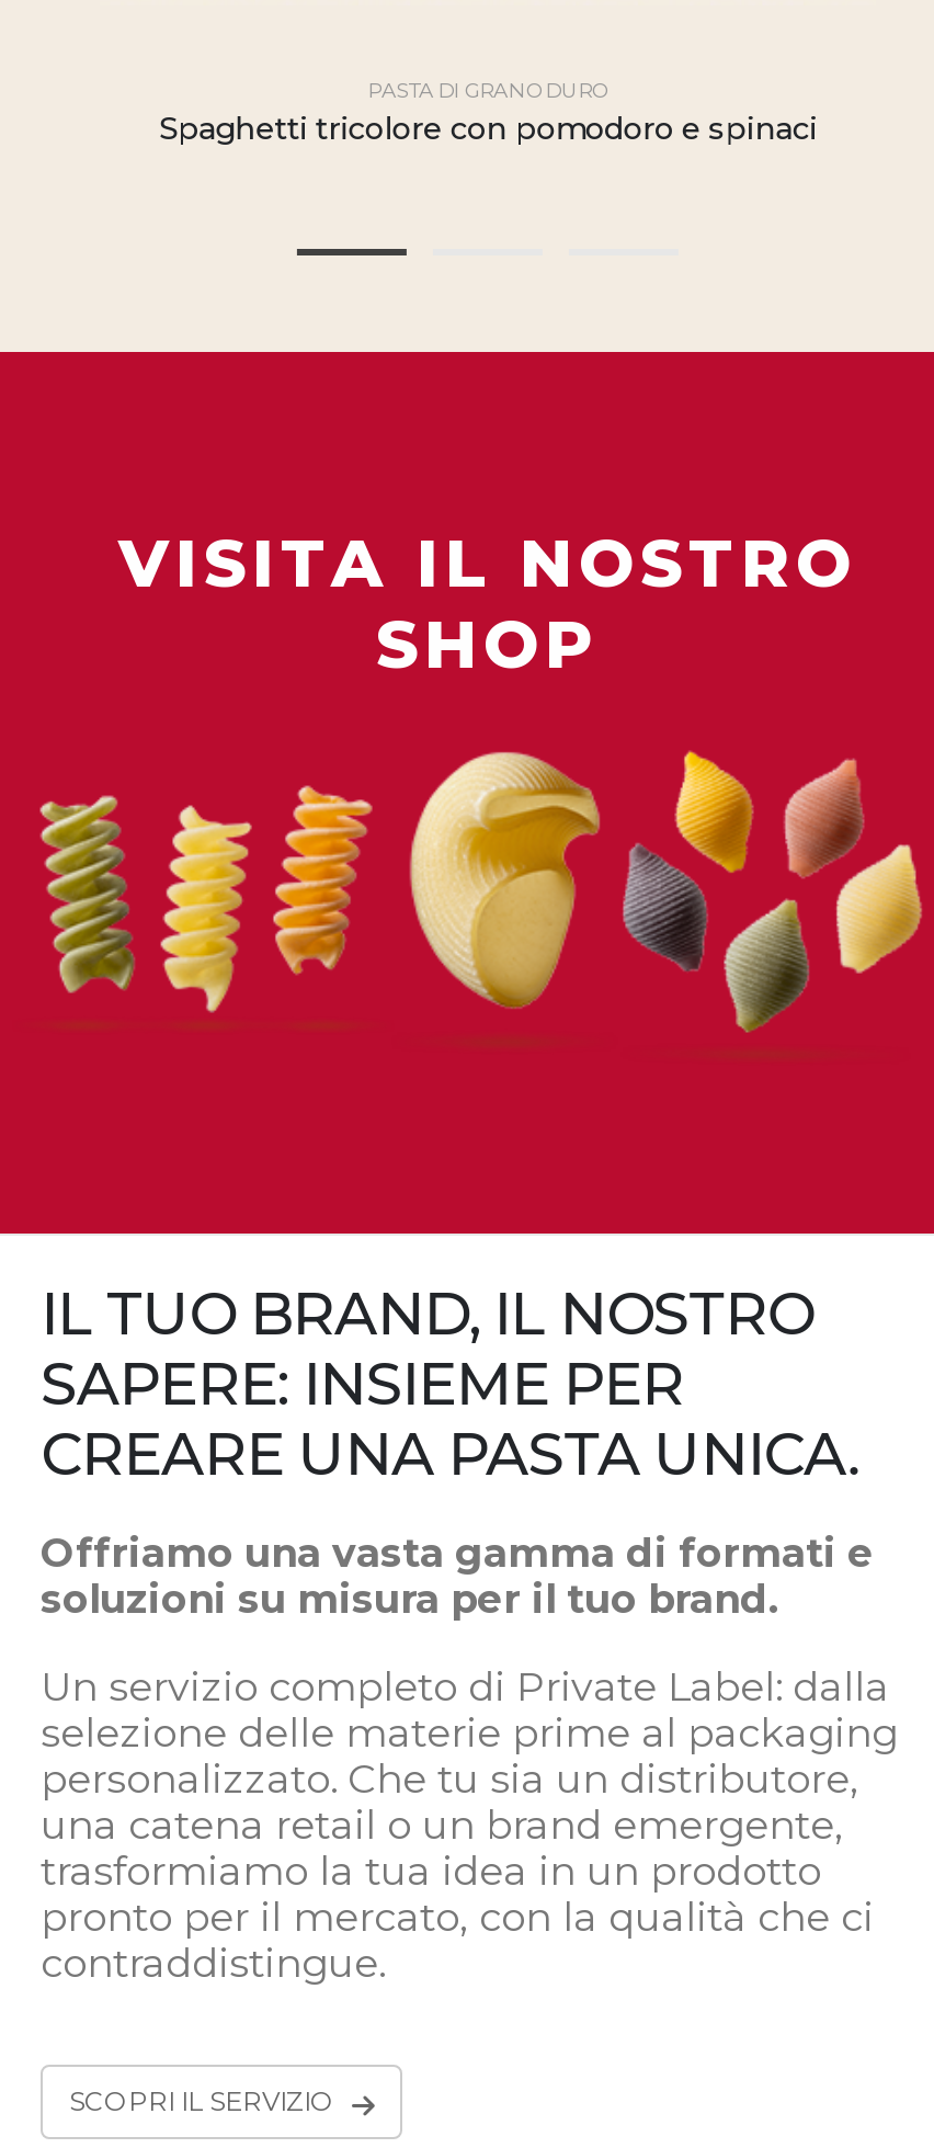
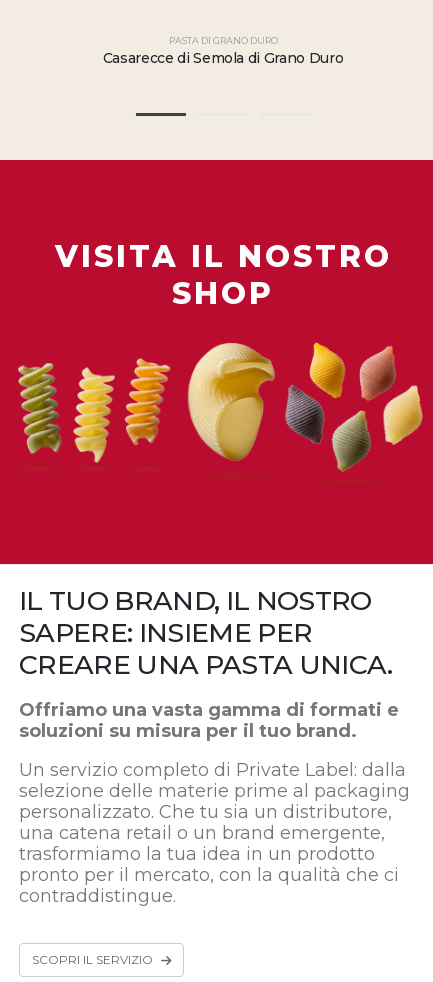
- Spaghetti tricolore con pomodoro e spinaci
+ Casarecce di Semola di Grano Duro
